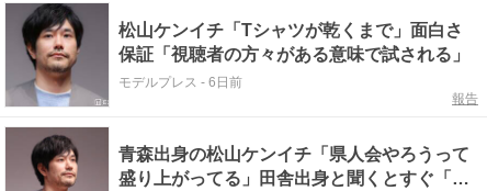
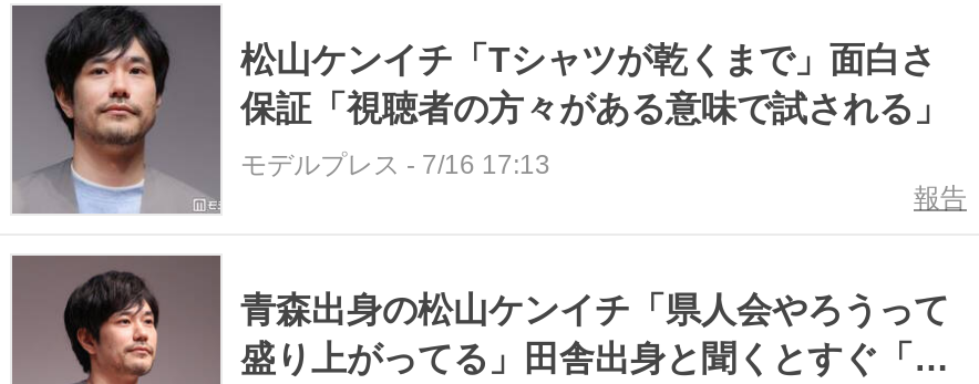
- モデルプレス- 6日前
+ モデルプレス- 7/16 17:13
